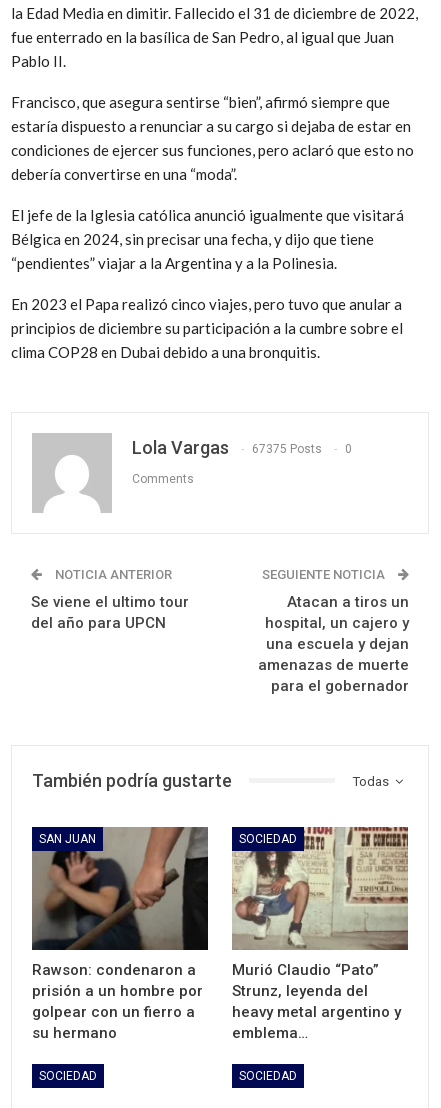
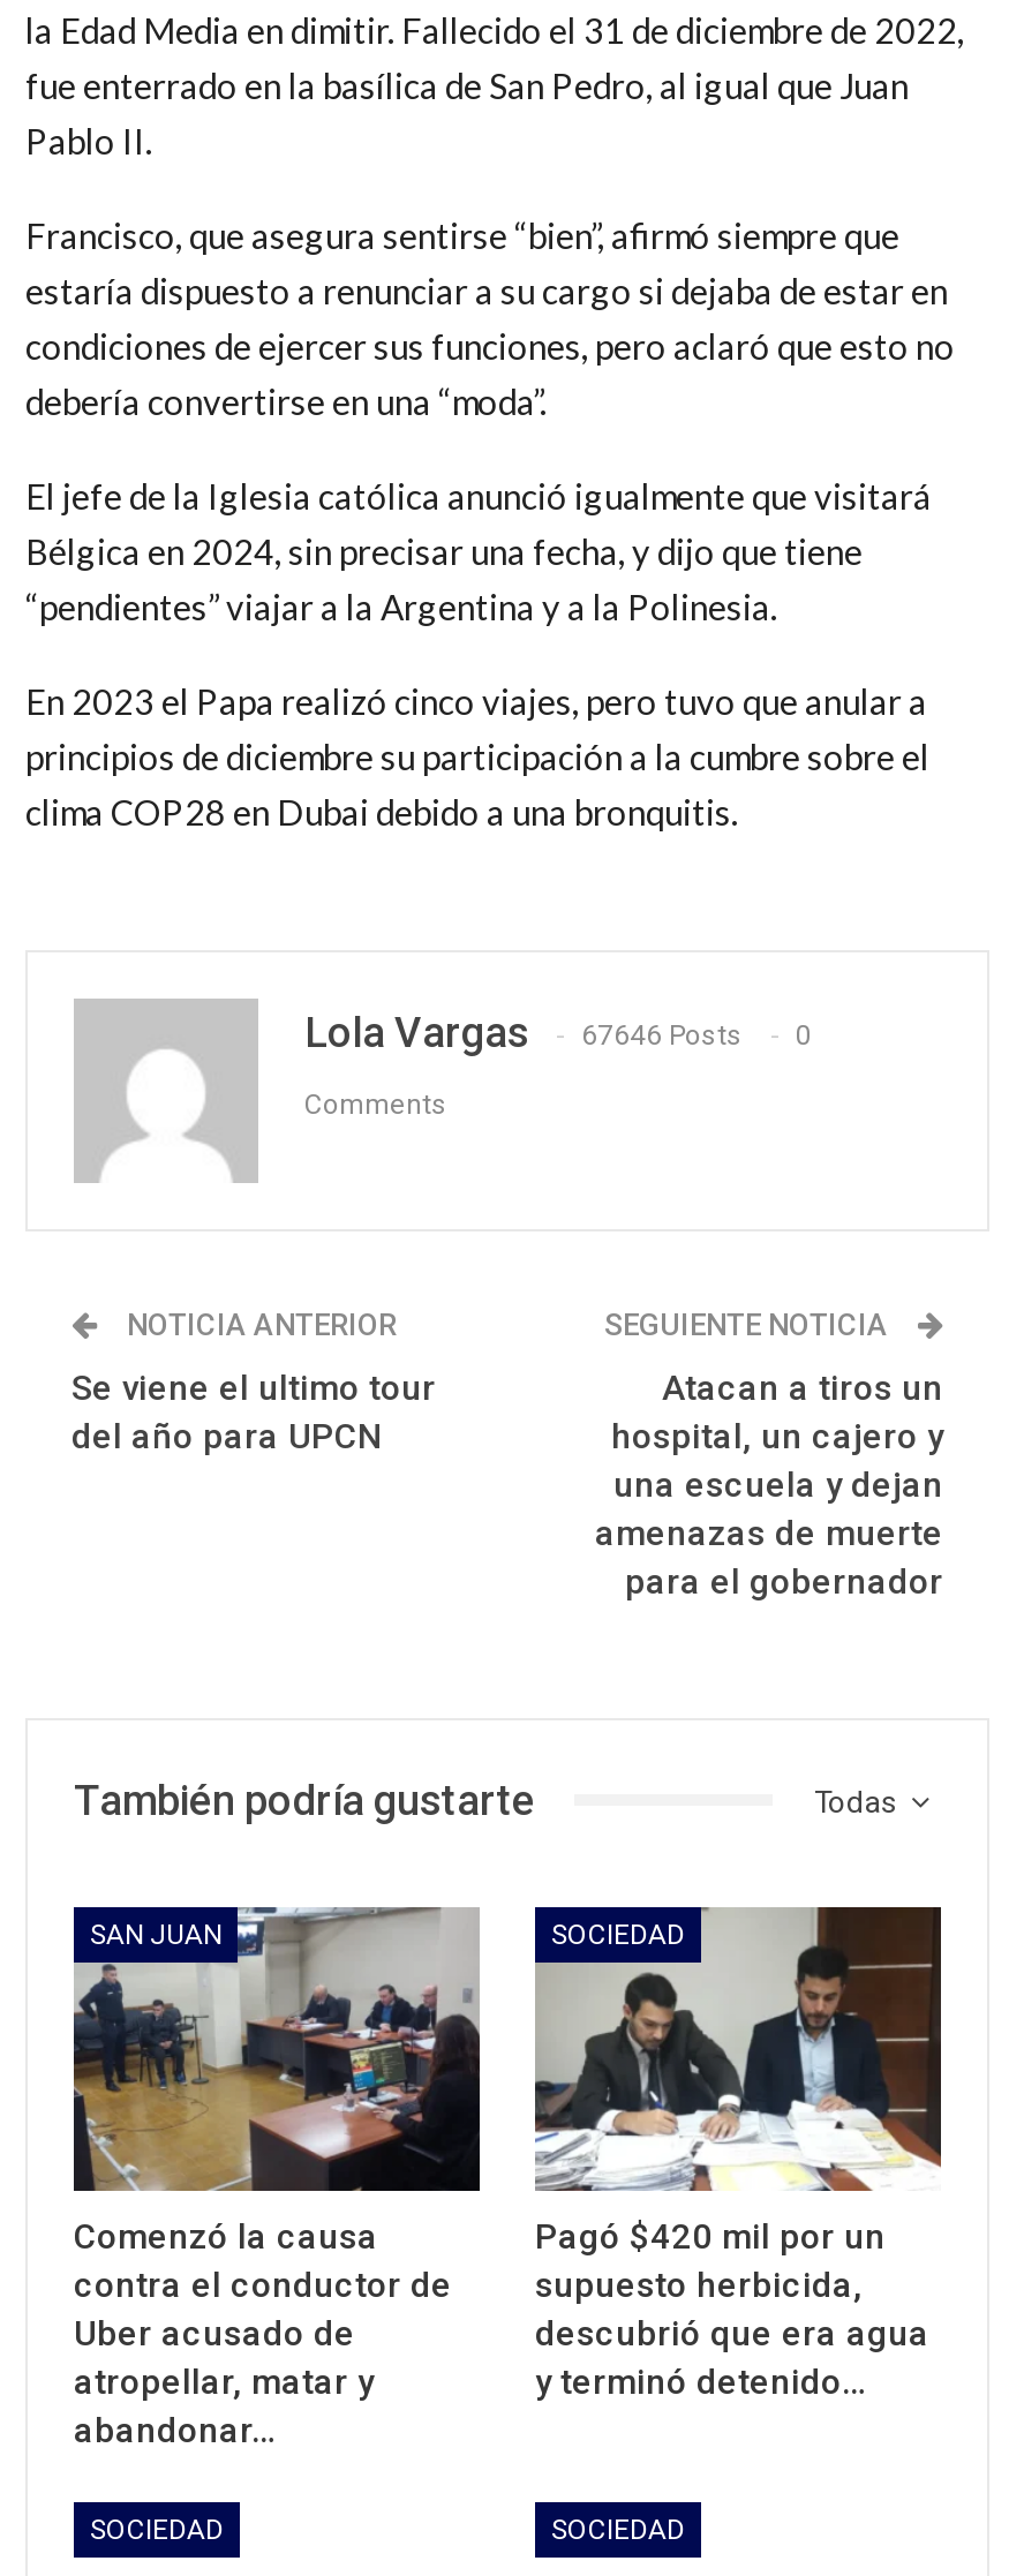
- Lola Vargas 67375 Posts 0
+ Lola Vargas 67646 Posts 0

- [image]
- Rawson: condenaron a
- prisión a un hombre por
- golpear con un fierro a
- su hermano
+ [image]
+ Comenzó la causa
+ contra el conductor de
+ Uber acusado de
+ atropellar, matar y
+ abandonar…

- [image]
- Murió Claudio “Pato”
- Strunz, leyenda del
- heavy metal argentino y
- emblema…
+ [image]
+ Pagó $420 mil por un
+ supuesto herbicida,
+ descubrió que era agua
+ y terminó detenido…
